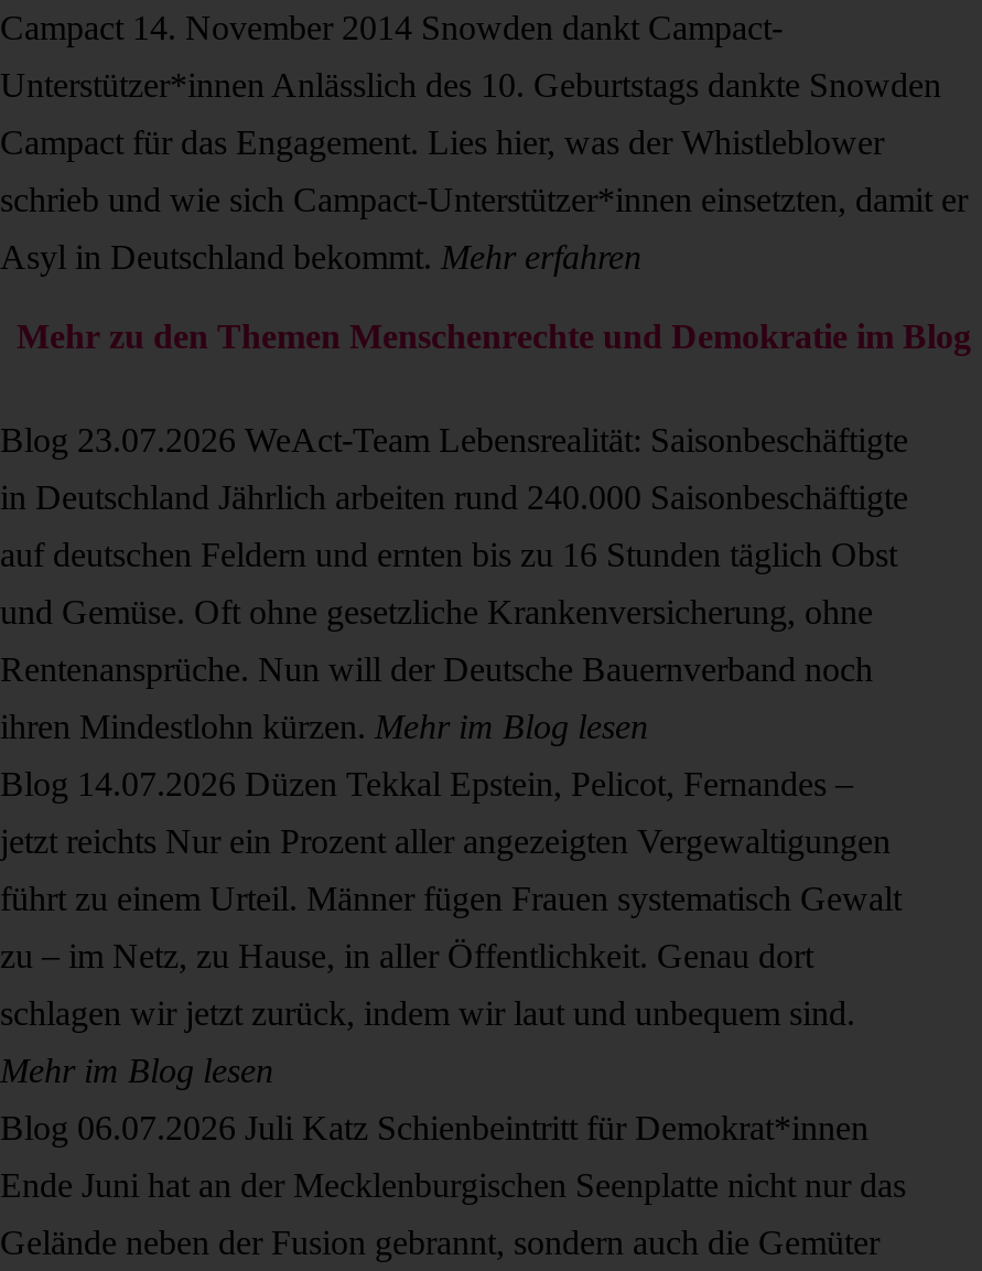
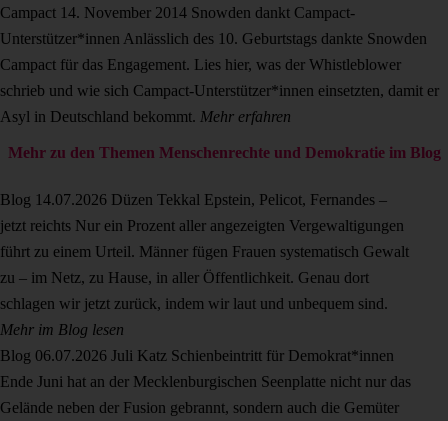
- Blog 23.07.2026 WeAct-Team Lebensrealität: Saisonbeschäftigte
- in Deutschland Jährlich arbeiten rund 240.000 Saisonbeschäftigte
- auf deutschen Feldern und ernten bis zu 16 Stunden täglich Obst
- und Gemüse. Oft ohne gesetzliche Krankenversicherung, ohne
- Rentenansprüche. Nun will der Deutsche Bauernverband noch
- ihren Mindestlohn kürzen. Mehr im Blog lesen
